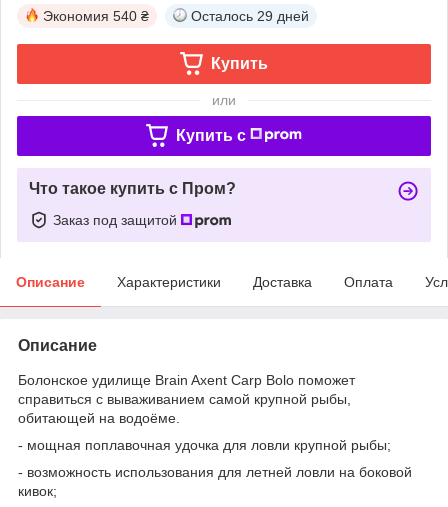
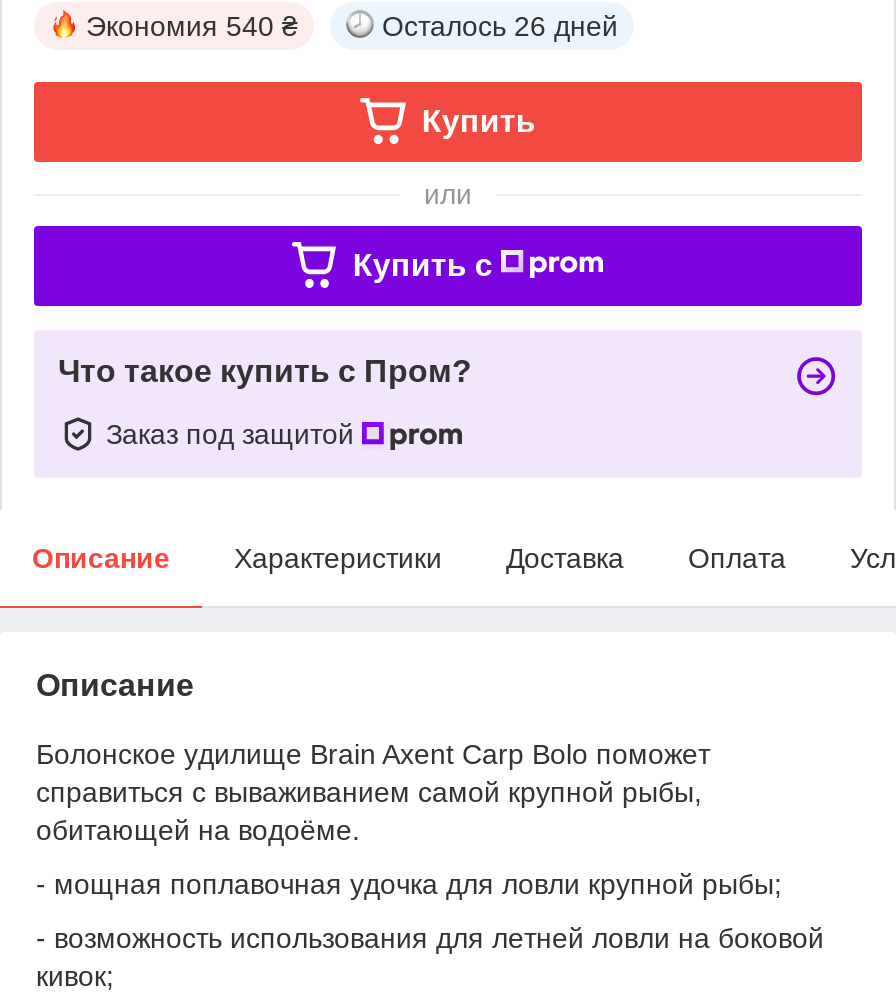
- Осталось 29 дней
+ Осталось 26 дней
